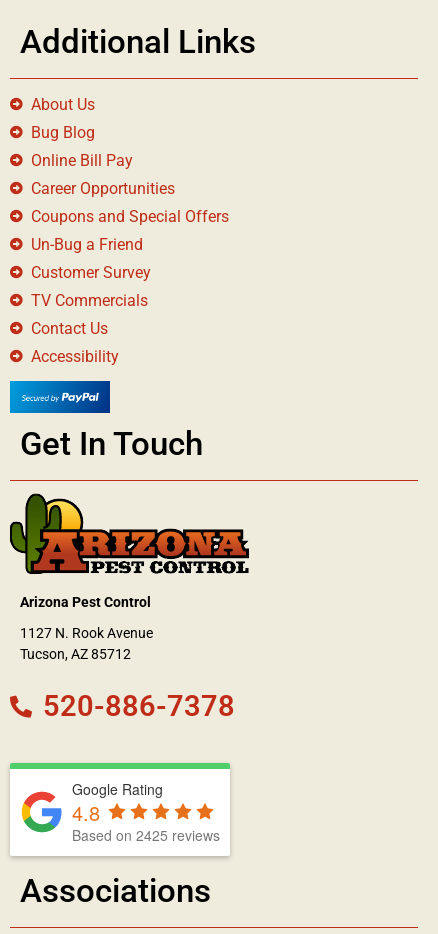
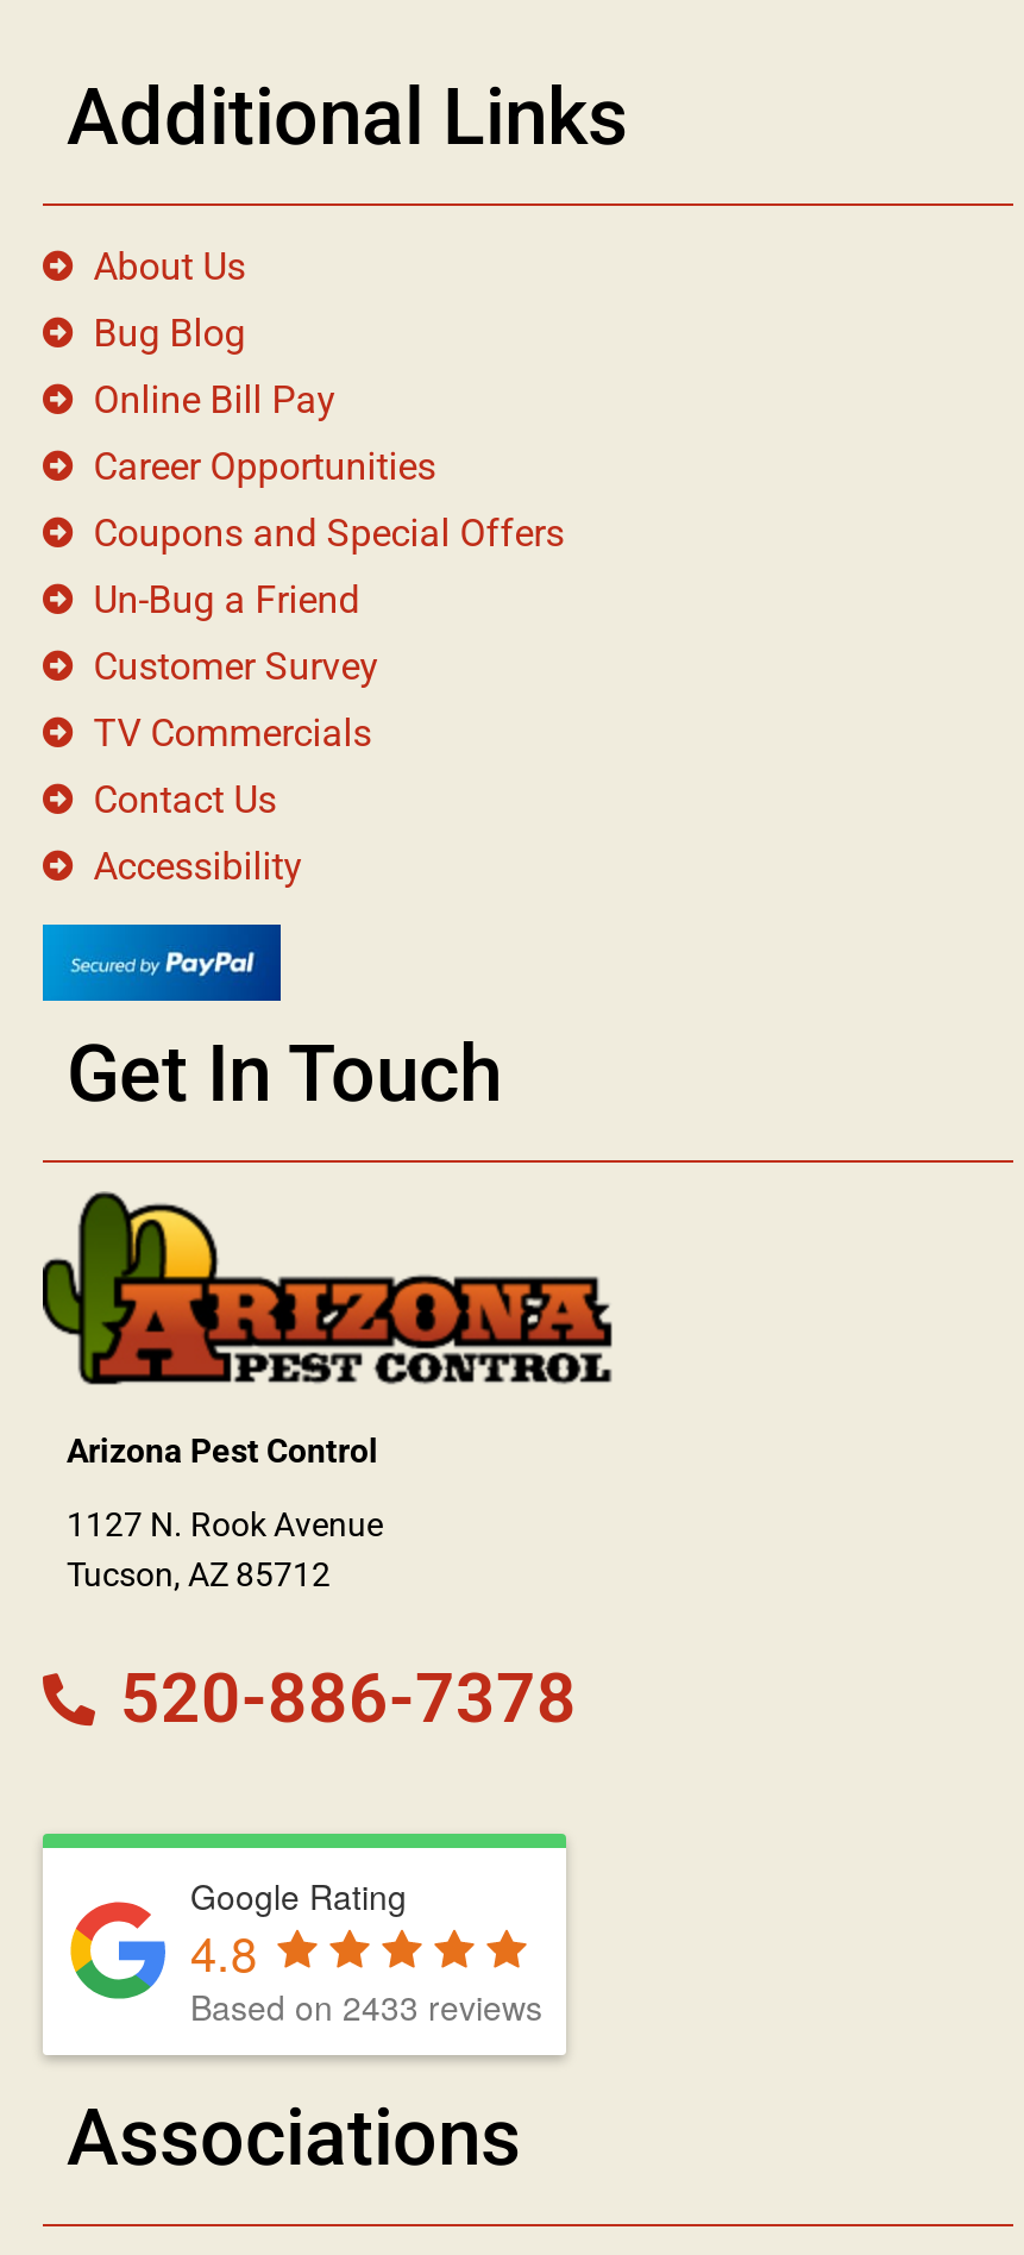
- Based on 2425 reviews
+ Based on 2433 reviews
